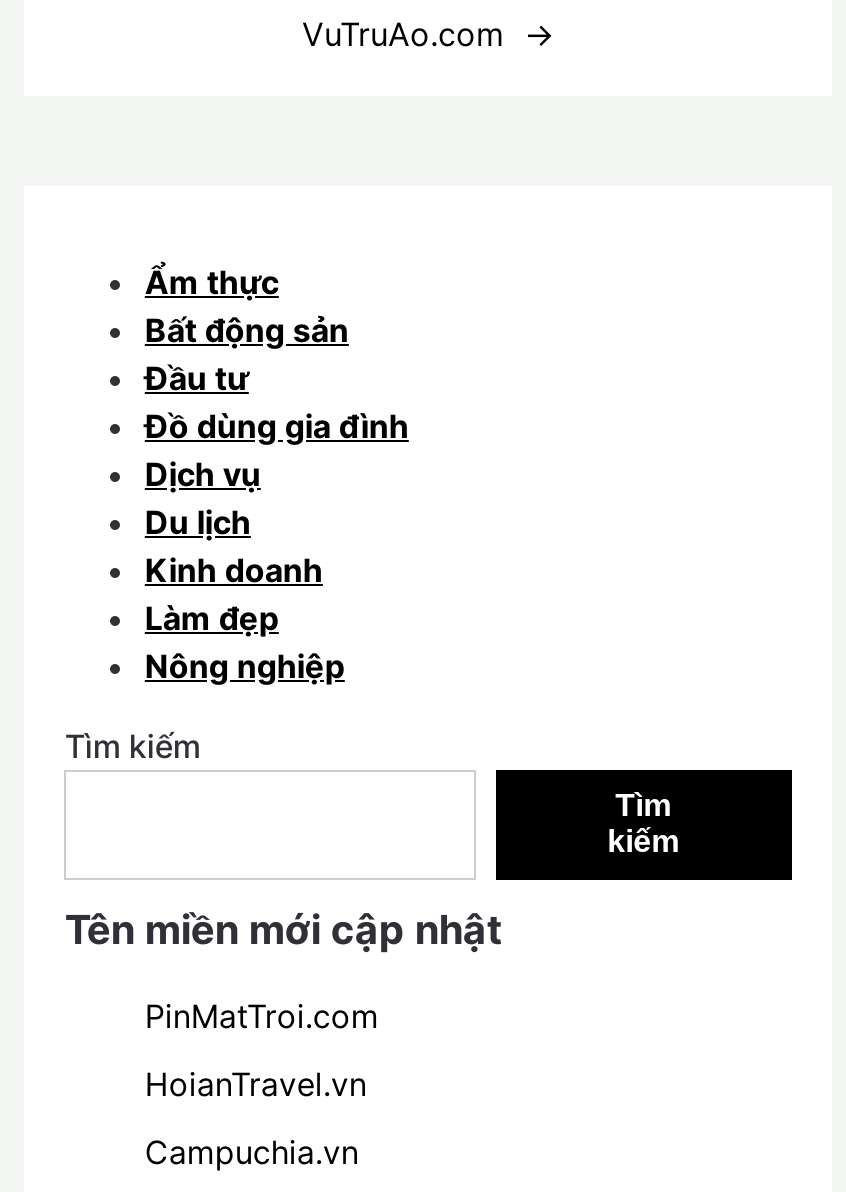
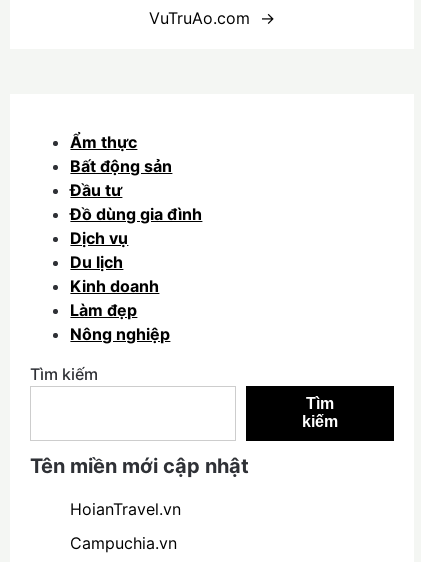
- PinMatTroi.com
